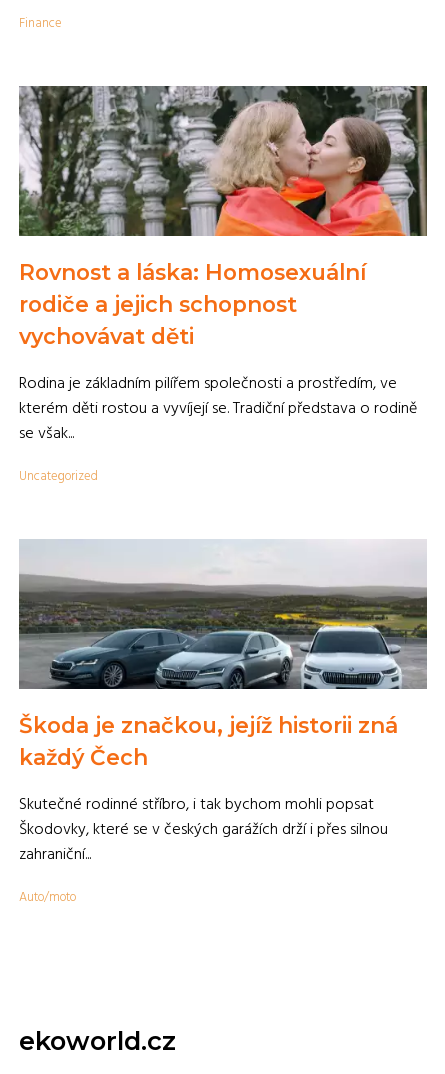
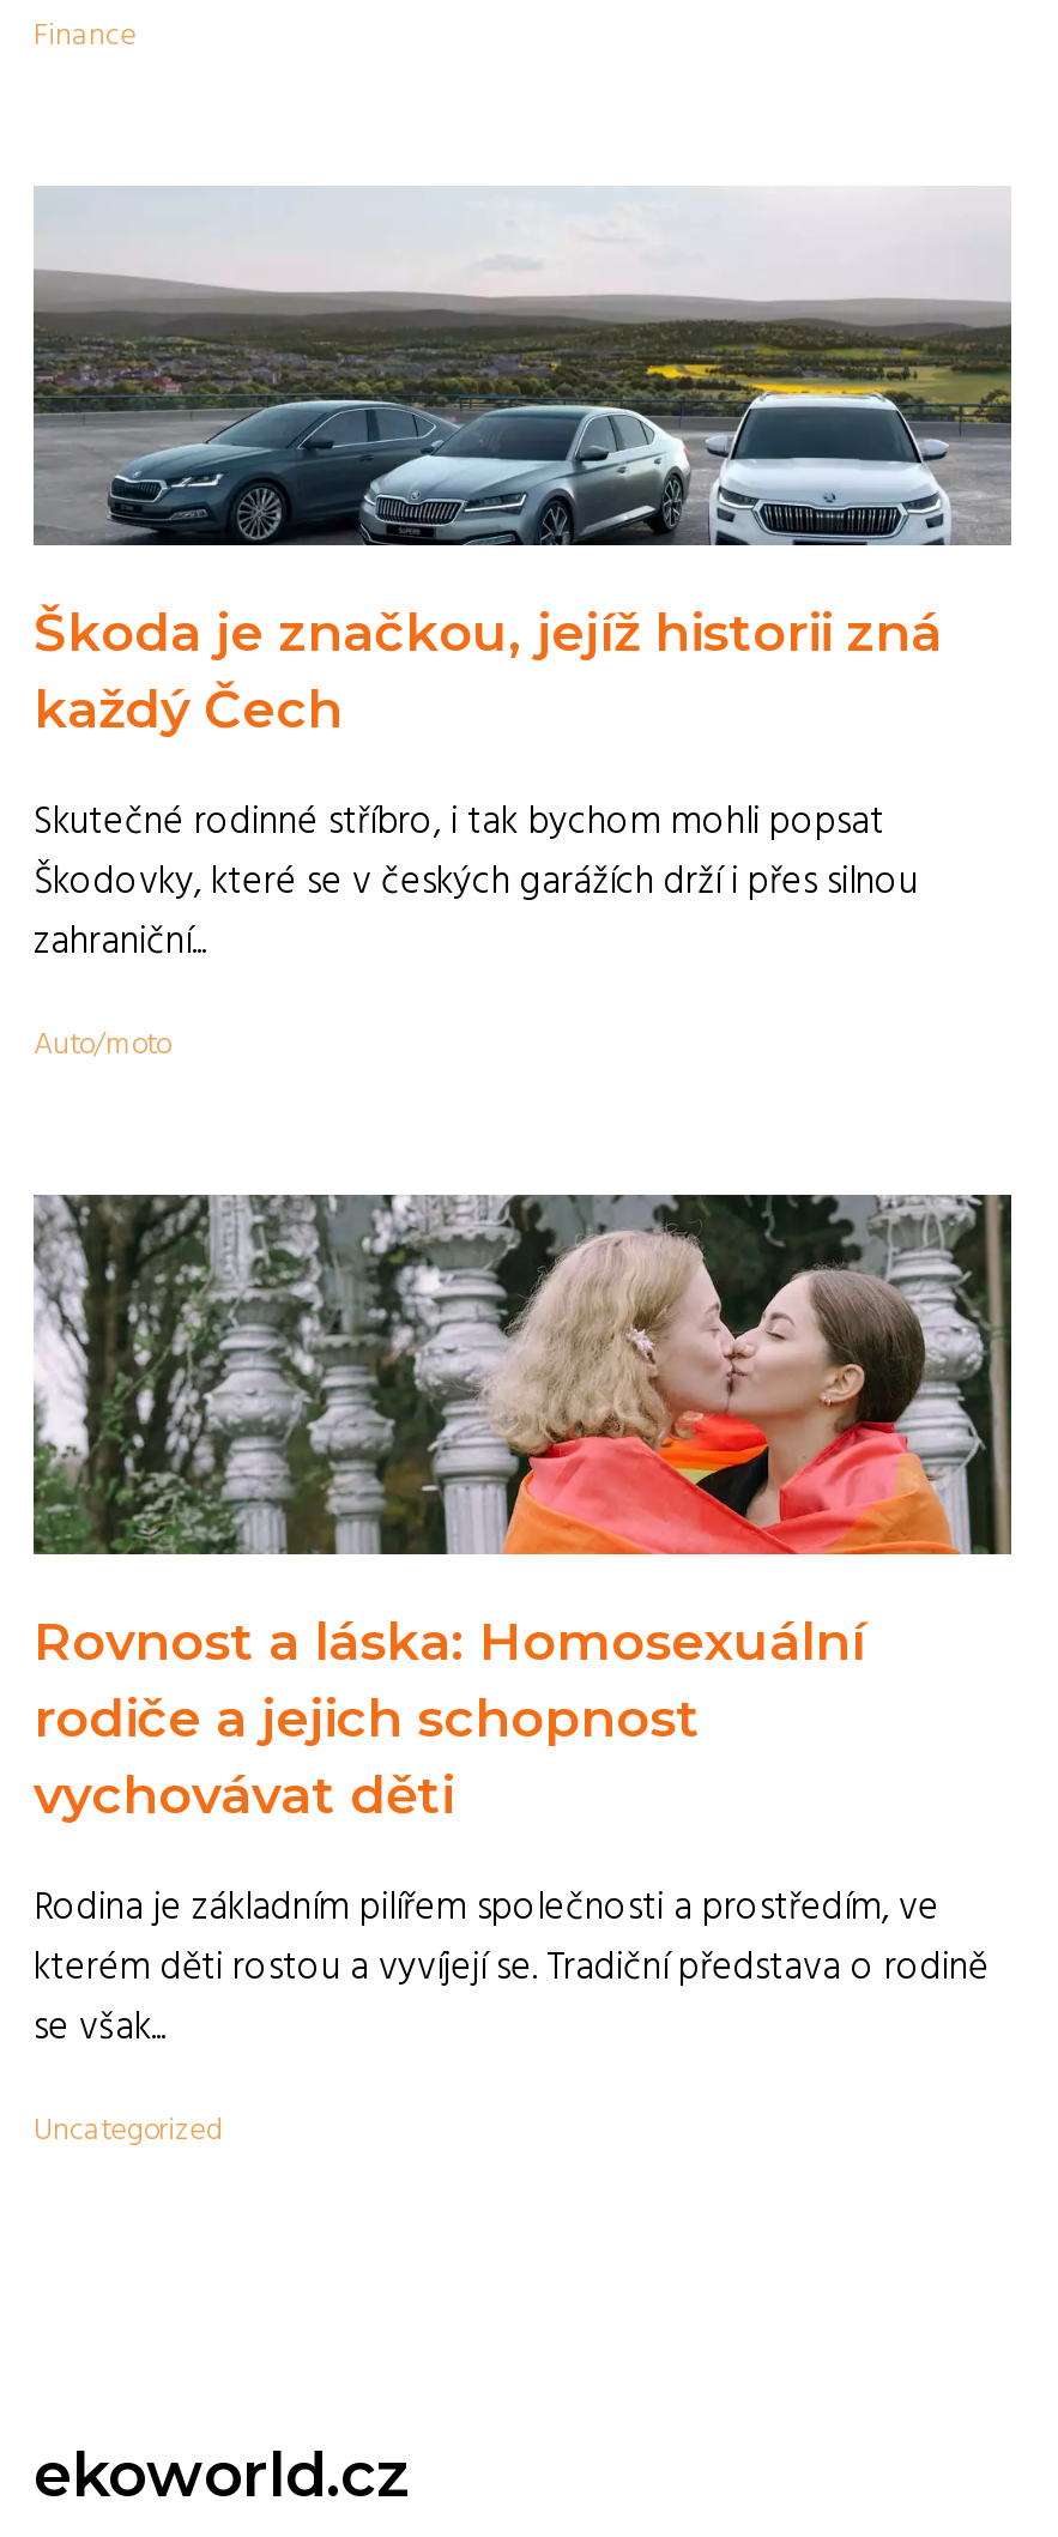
moved down: [image] | Rovnost a láska: Homosexuální | rodiče a jejich schopnost | vychovávat děti | Rodina je základním pilířem společnosti a prostředím, ve | kterém děti rostou a vyvíjejí se. Tradiční představa o rodině | se však... | Uncategorized

moved up: [image] | Škoda je značkou, jejíž historii zná | každý Čech | Skutečné rodinné stříbro, i tak bychom mohli popsat | Škodovky, které se v českých garážích drží i přes silnou | zahraniční... | Auto/moto
